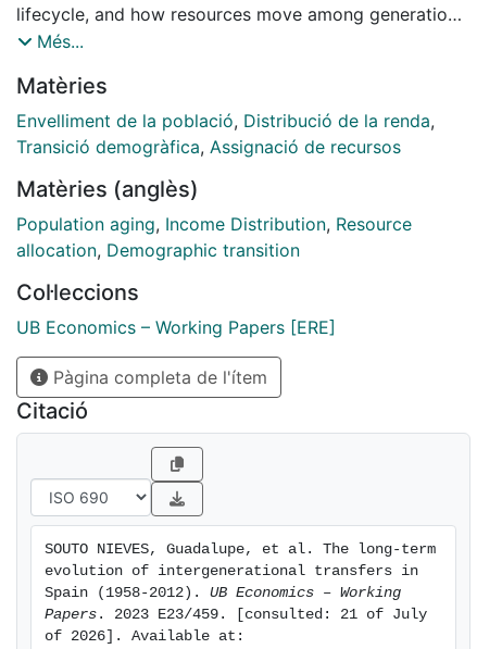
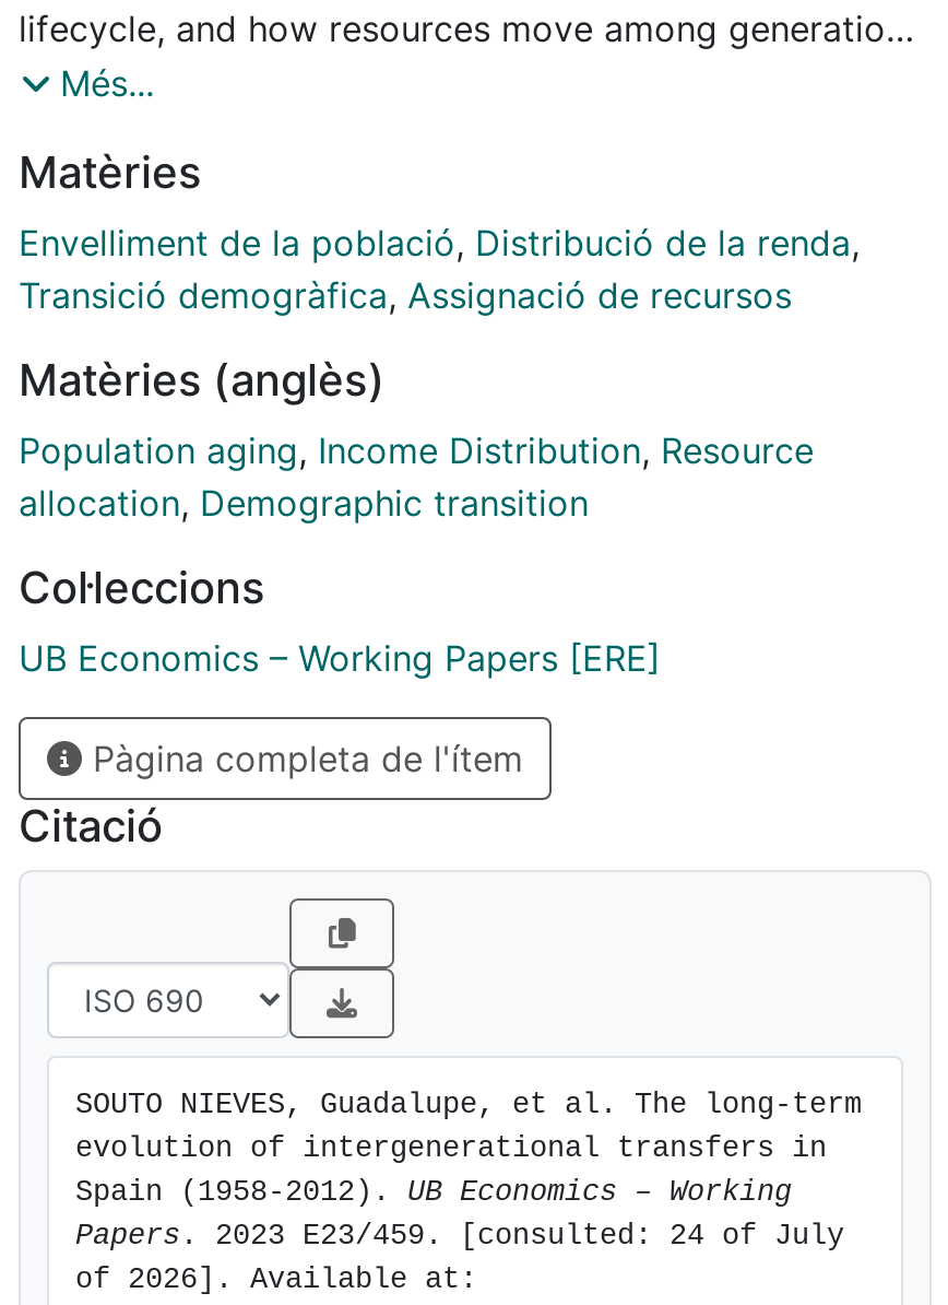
- Papers. 2023 E23/459. [consulted: 21 of July
+ Papers. 2023 E23/459. [consulted: 24 of July
